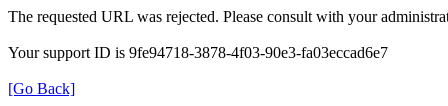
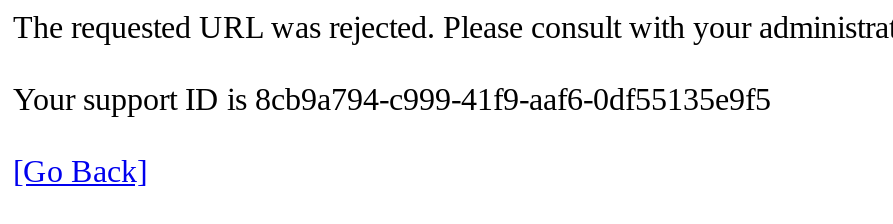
- Your support ID is 9fe94718-3878-4f03-90e3-fa03eccad6e7
+ Your support ID is 8cb9a794-c999-41f9-aaf6-0df55135e9f5
